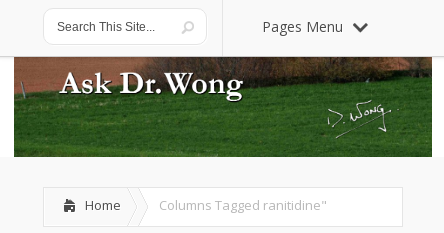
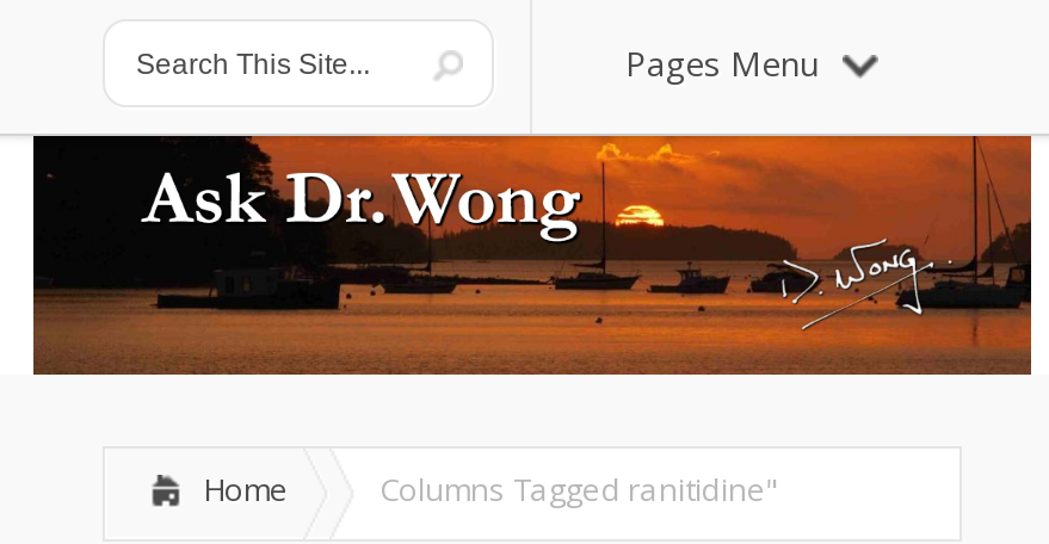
- [image]
+ [image]
